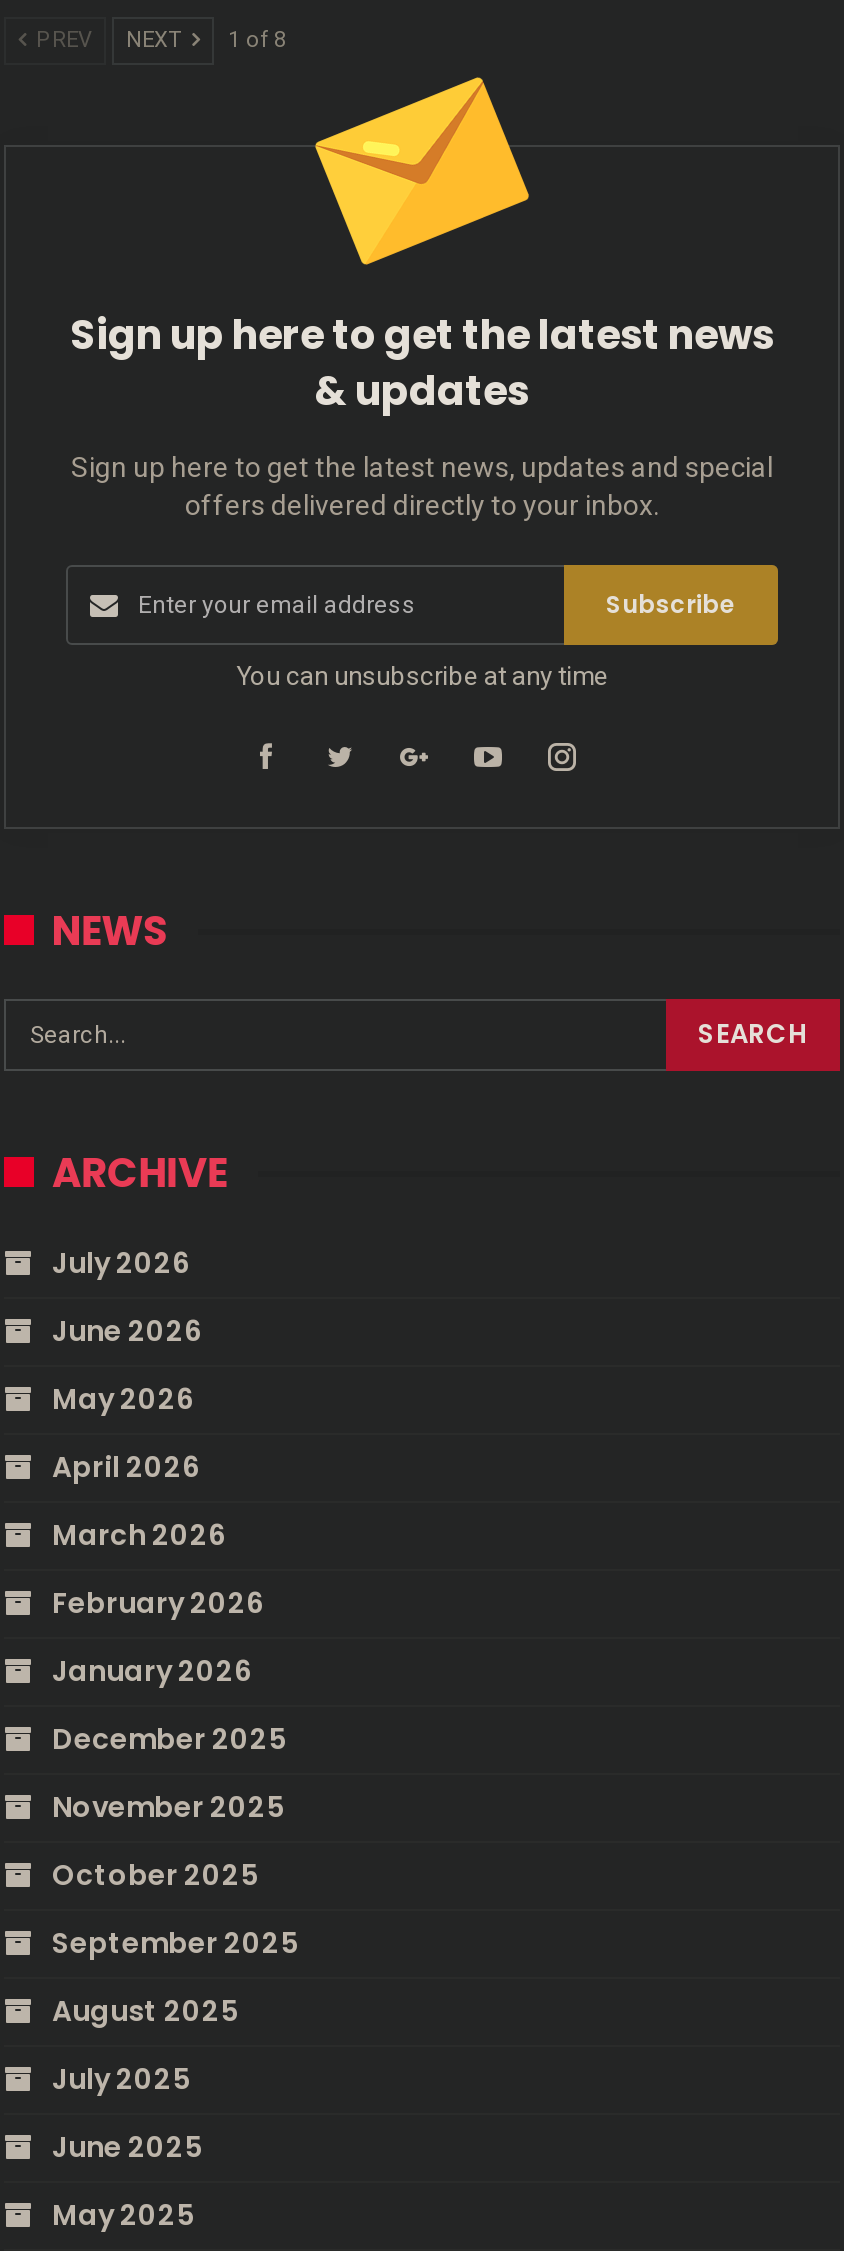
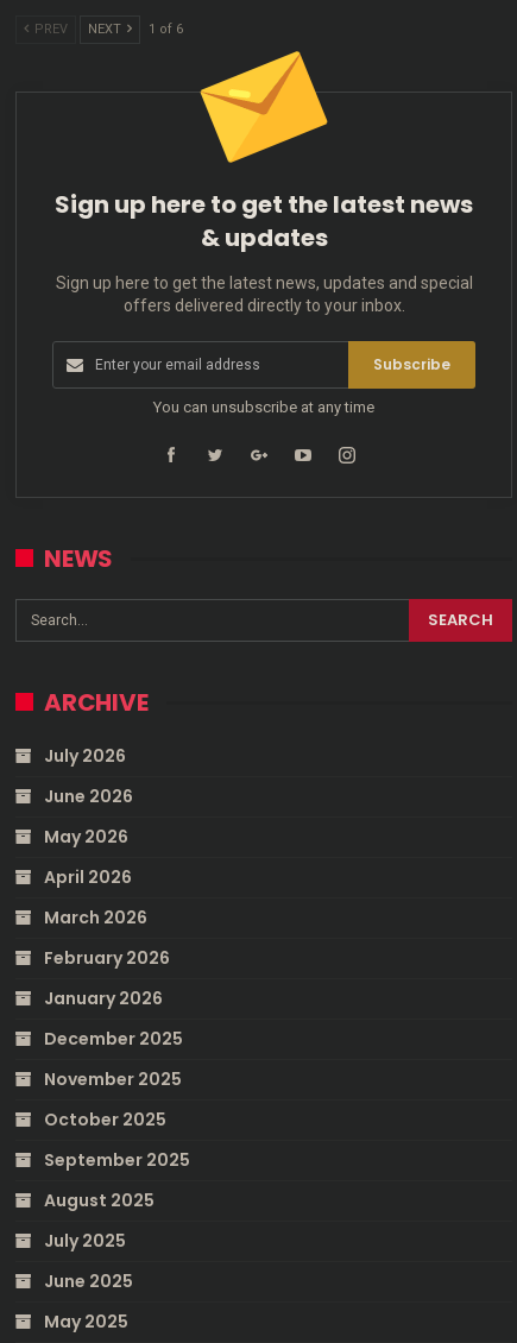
- PREV NEXT 1 of 8
+ PREV NEXT 1 of 6
